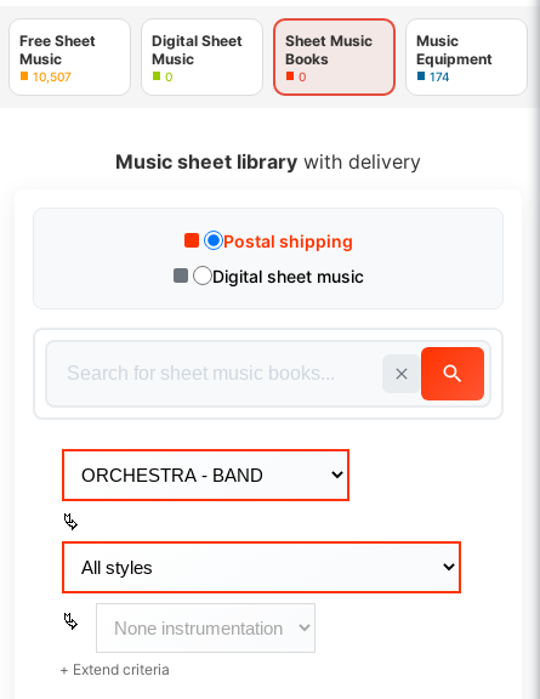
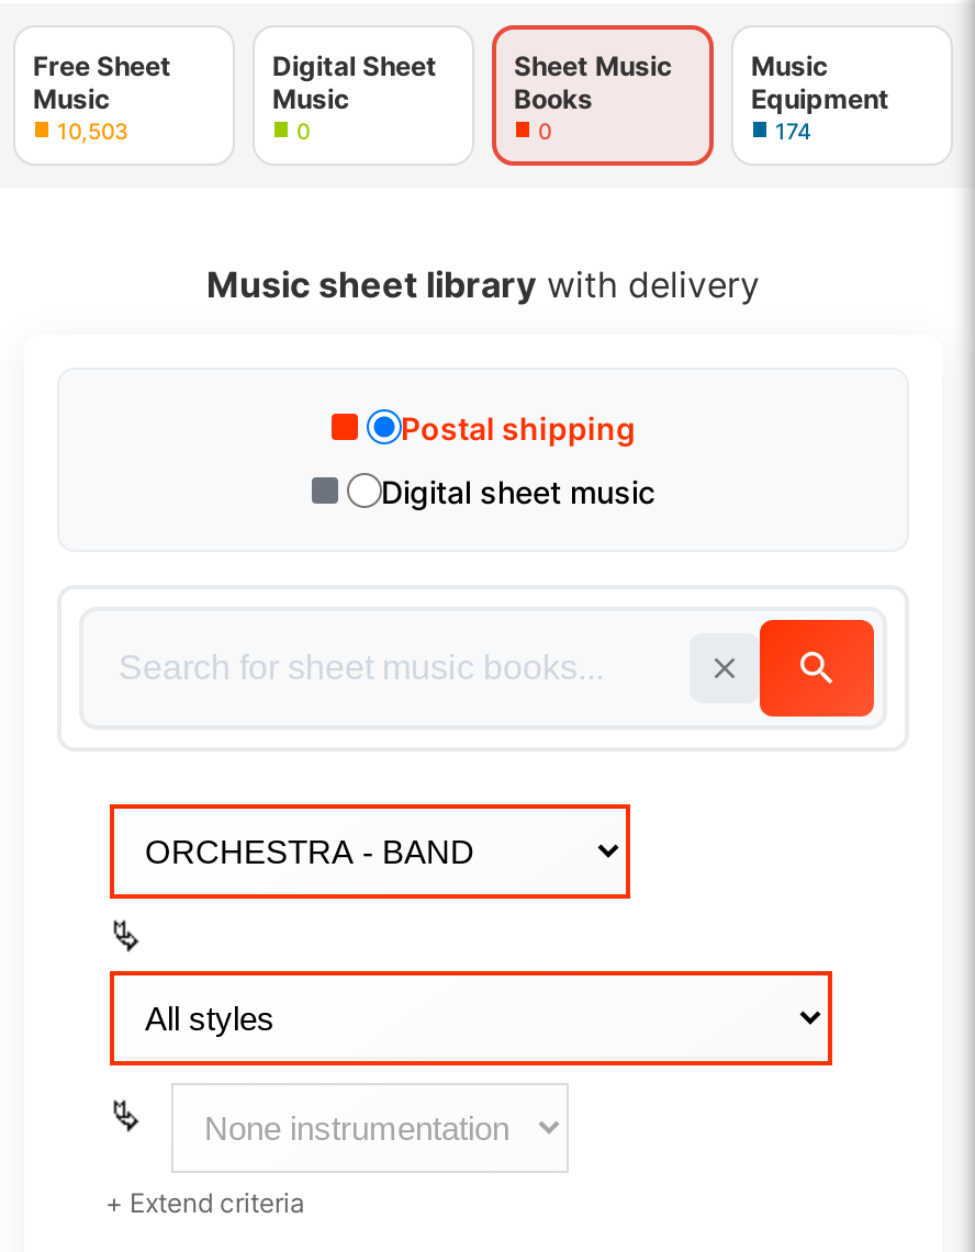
- 10,507
+ 10,503
